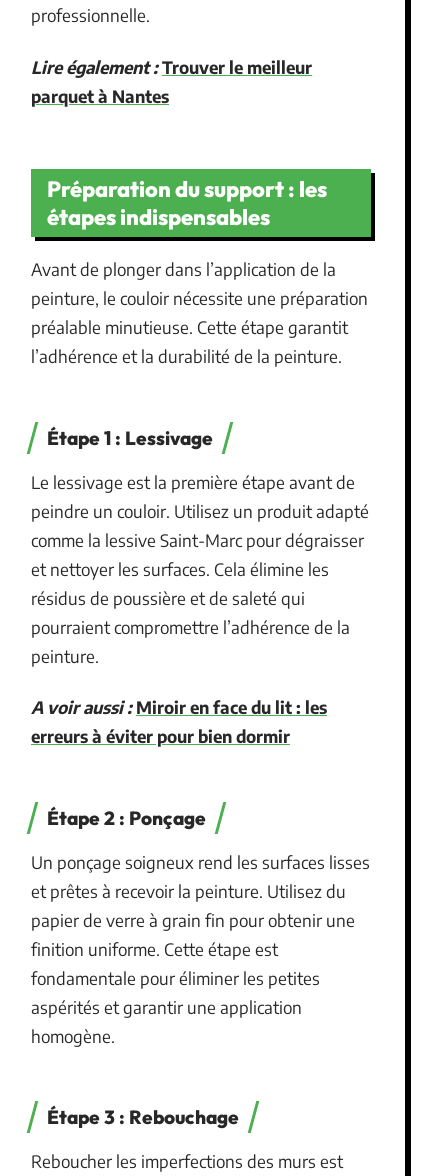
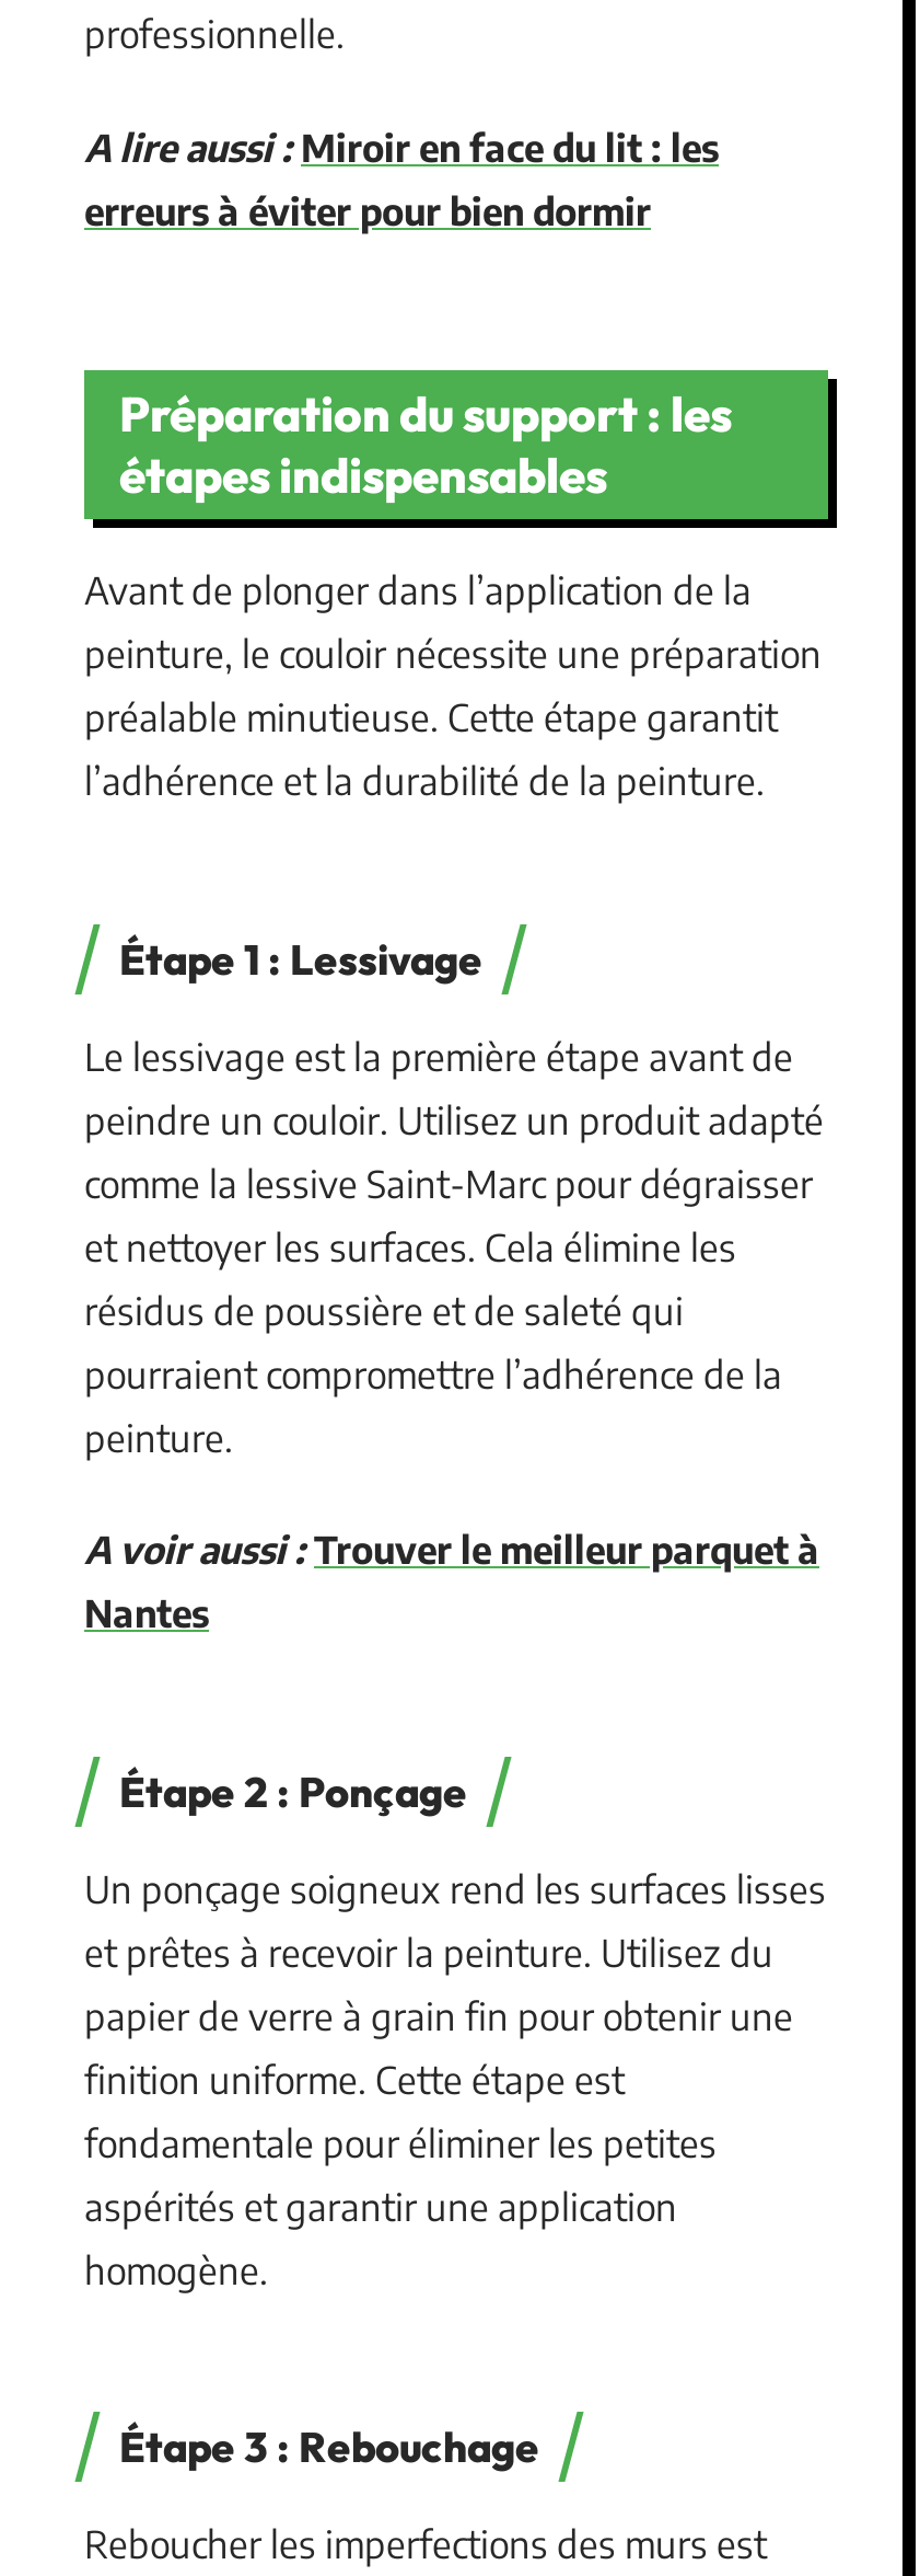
- Lire également : Trouver le meilleur
- parquet à Nantes
+ A lire aussi : Miroir en face du lit : les

- A voir aussi : Miroir en face du lit : les
+ A voir aussi : Trouver le meilleur parquet à
+ Nantes

moved up: erreurs à éviter pour bien dormir
